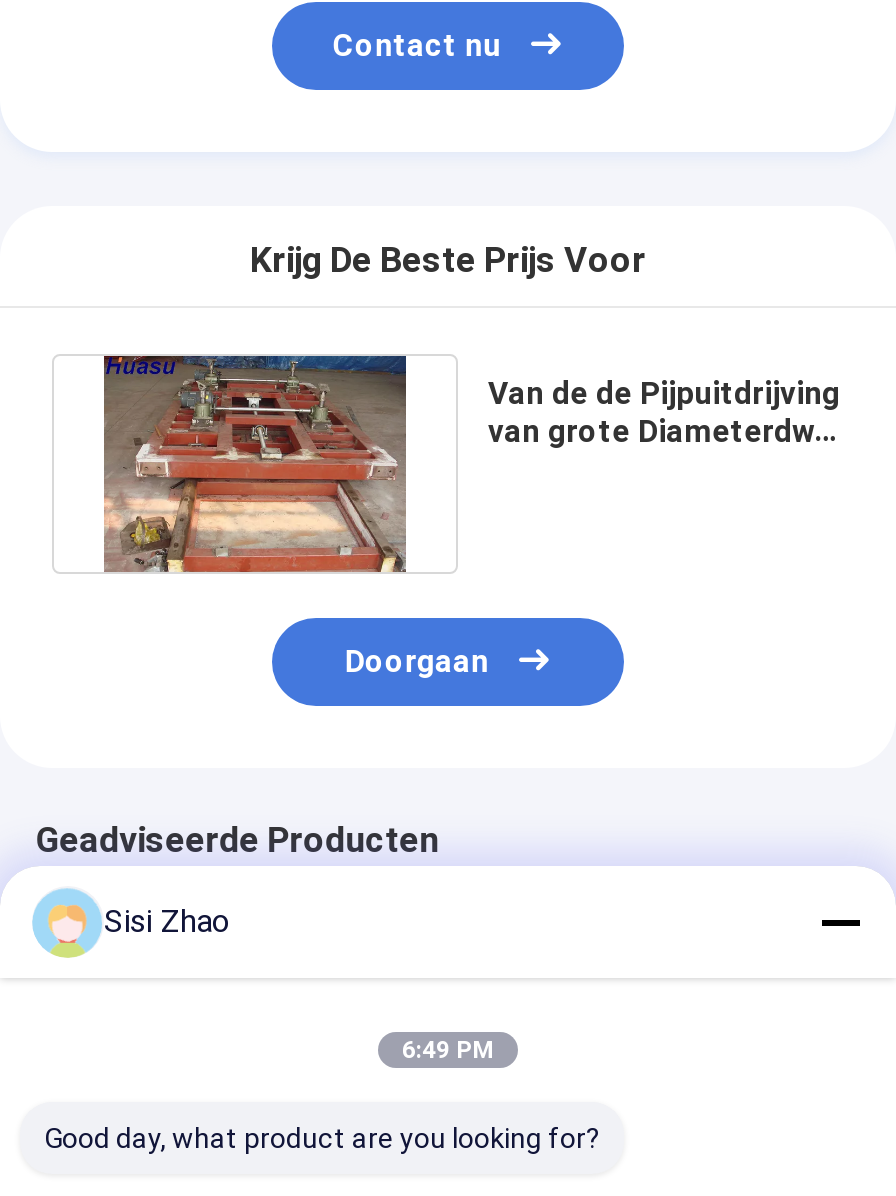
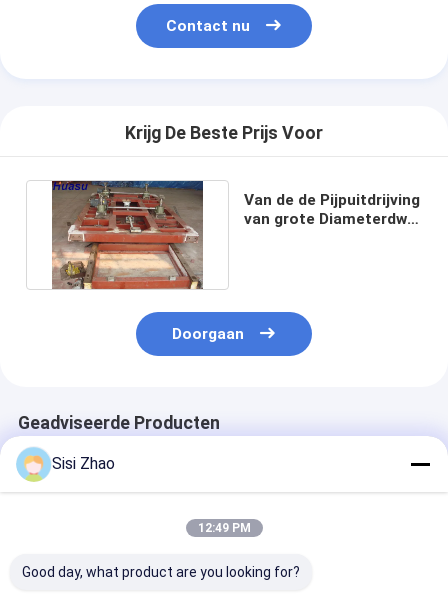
- 6:49 PM
+ 12:49 PM
